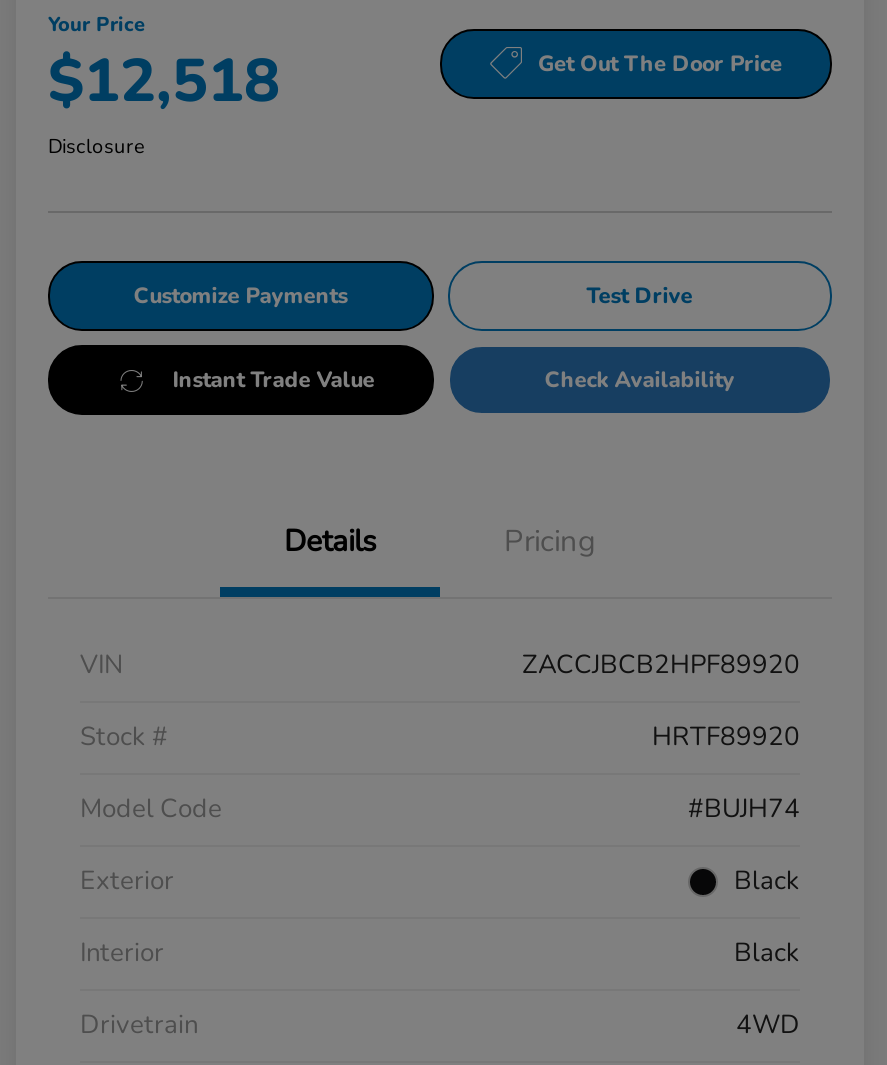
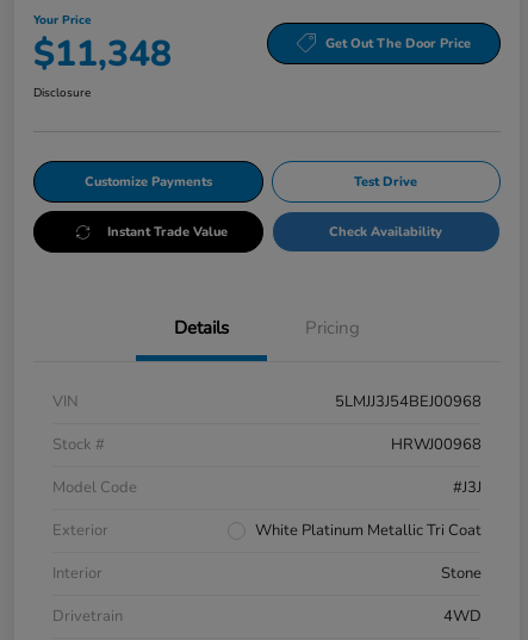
- $12,518
+ $11,348

- ZACCJBCB2HPF89920
+ 5LMJJ3J54BEJ00968

- HRTF89920
+ HRWJ00968

- #BUJH74
+ #J3J

- Black
+ White Platinum Metallic Tri Coat

- Black
+ Stone
